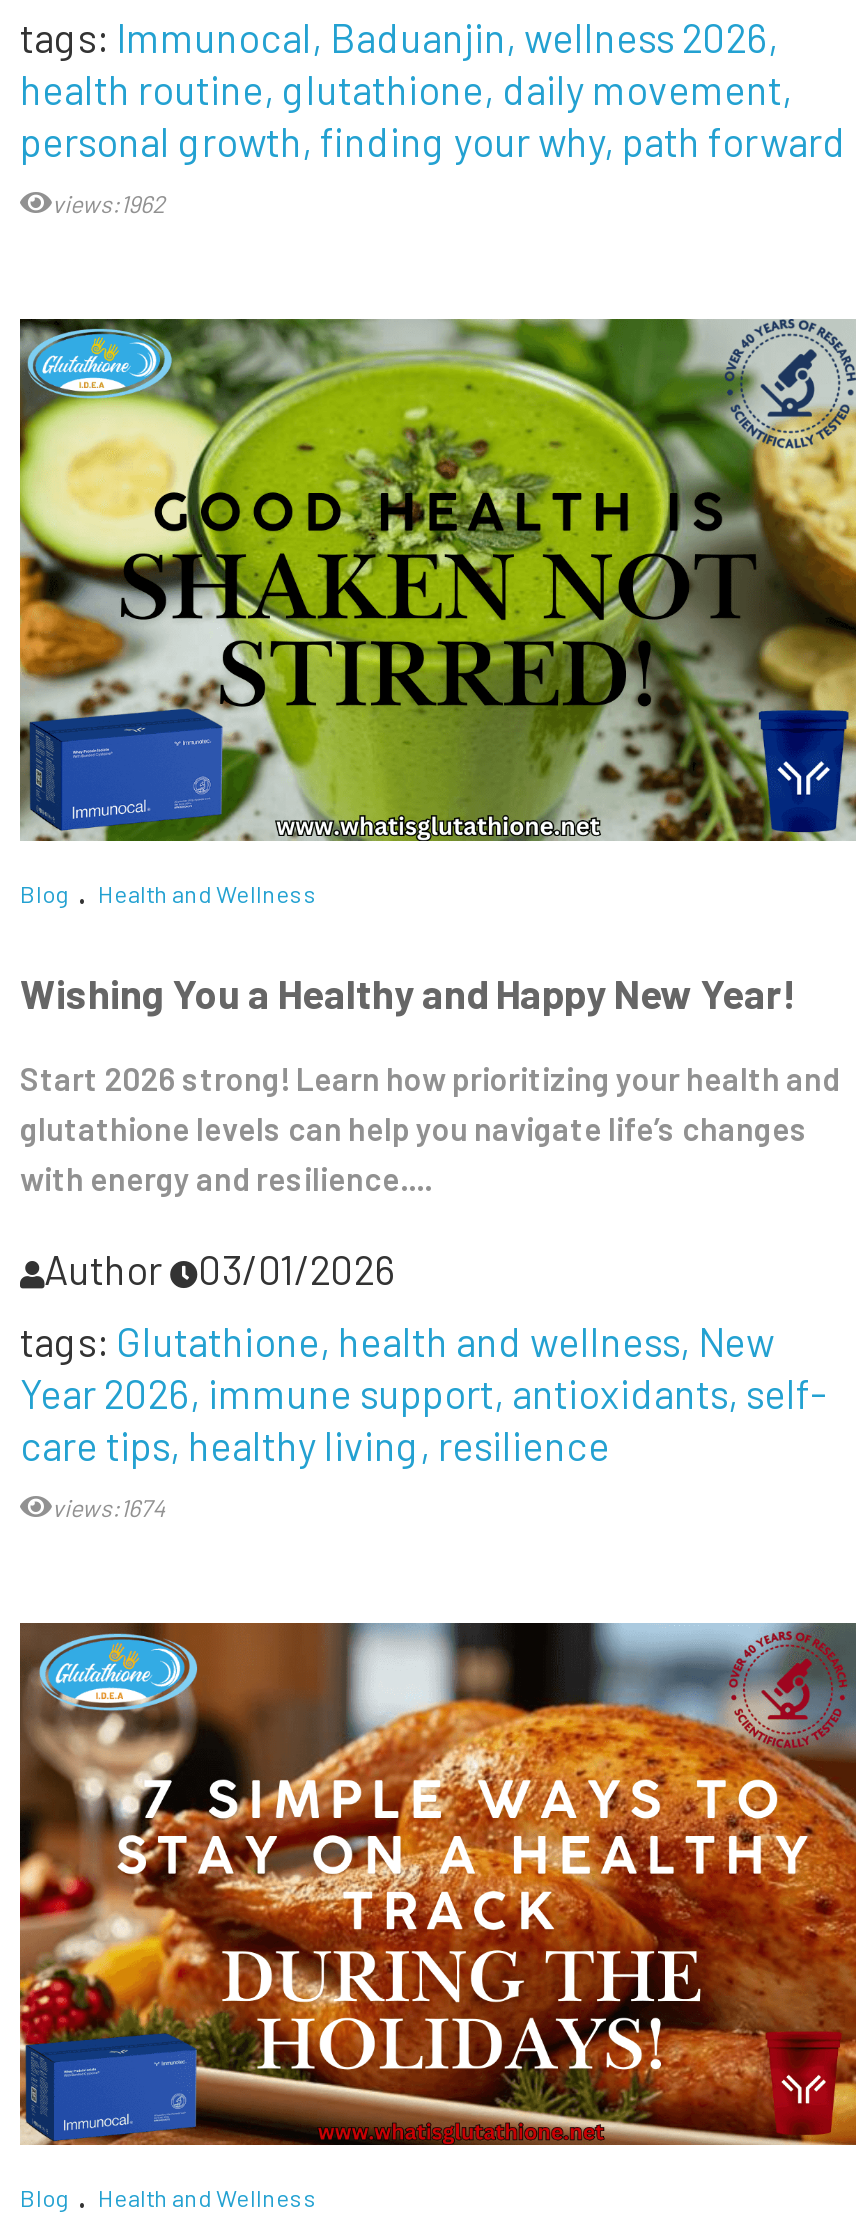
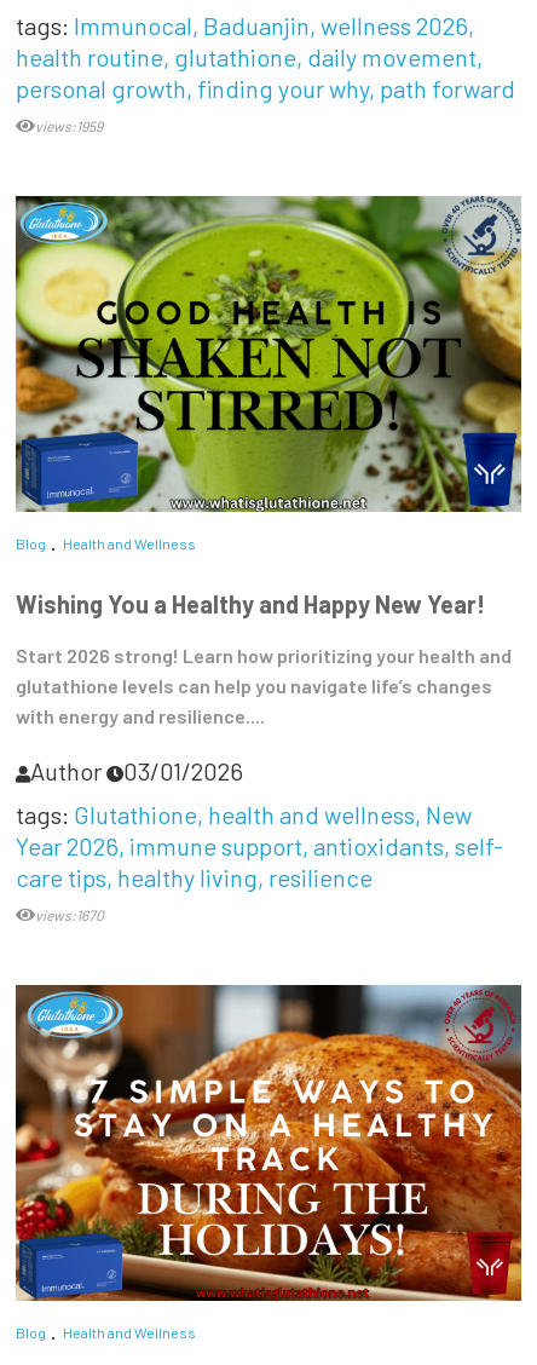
- views:1962
+ views:1959

- views:1674
+ views:1670
